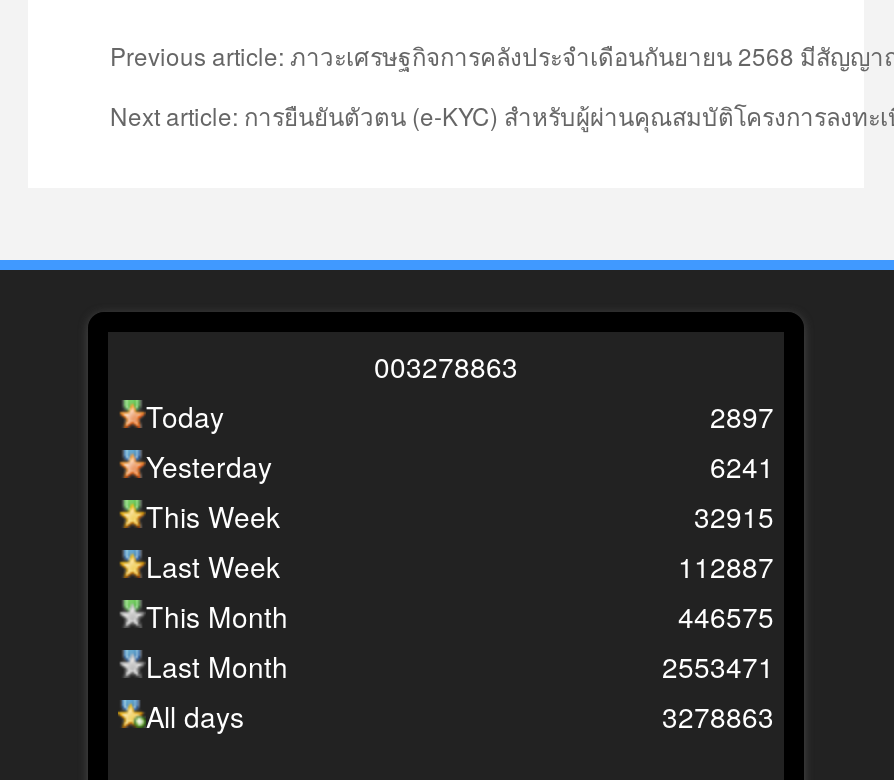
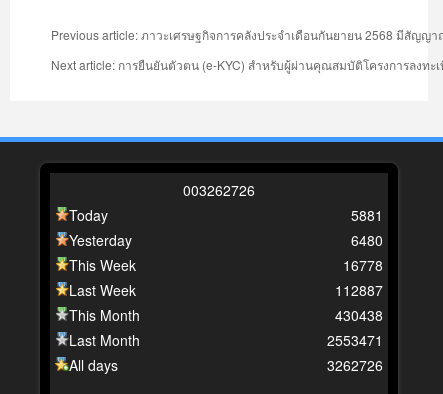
- 003278863
+ 003262726

- 2897
+ 5881

- 6241
+ 6480

- 32915
+ 16778

- 446575
+ 430438

- 3278863
+ 3262726
